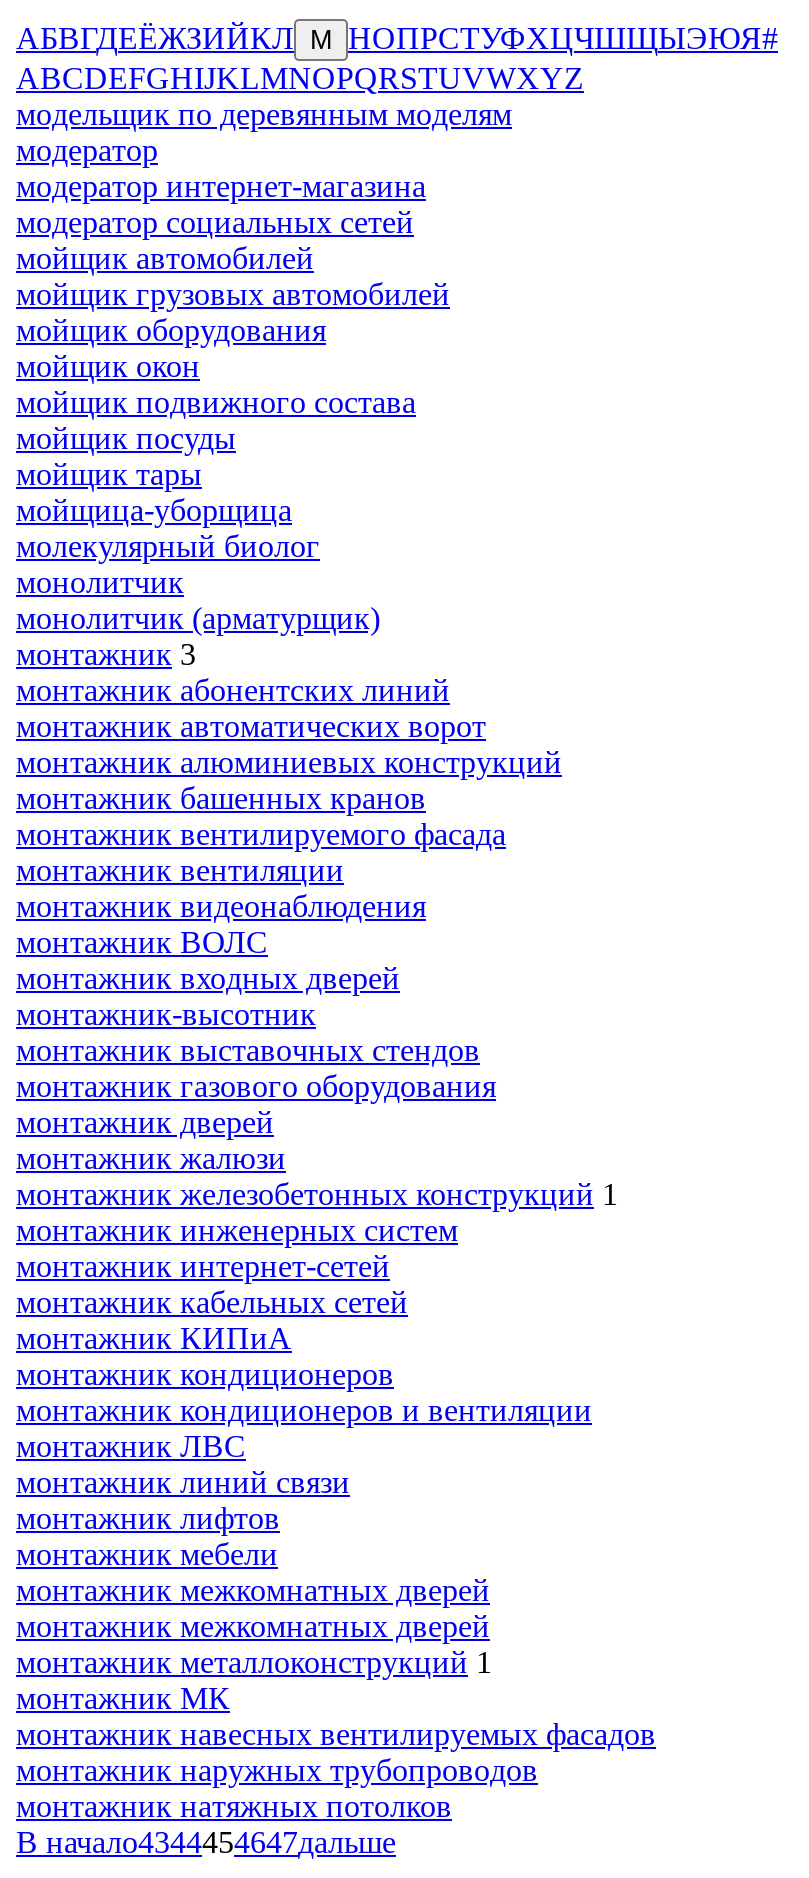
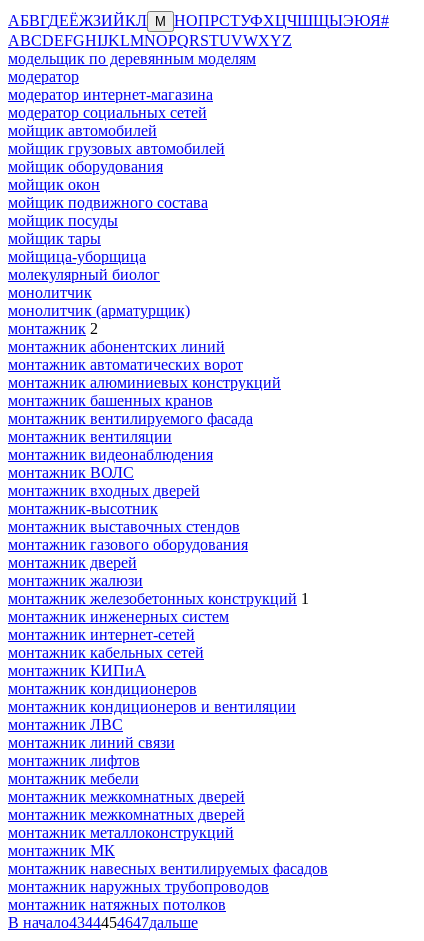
- монтажник 3
+ монтажник 2

- монтажник металлоконструкций 1
+ монтажник металлоконструкций
